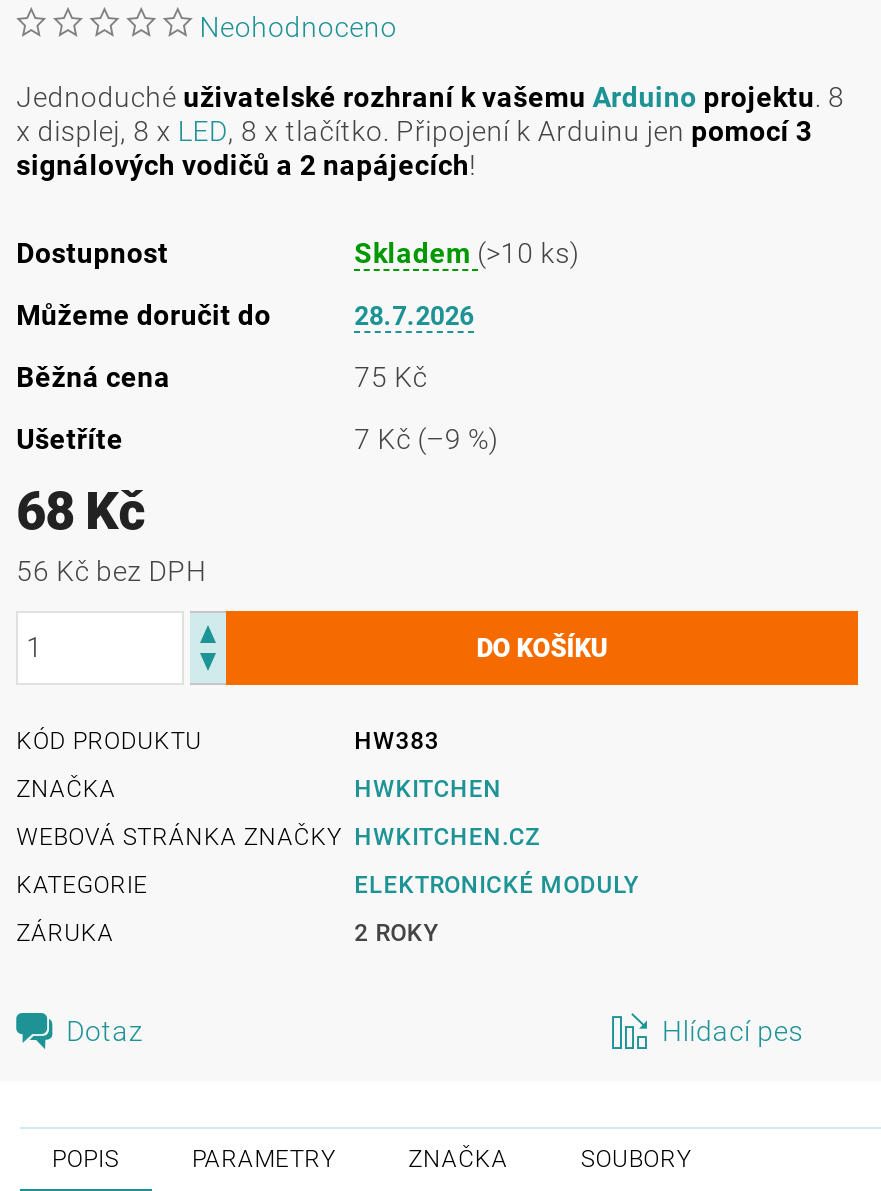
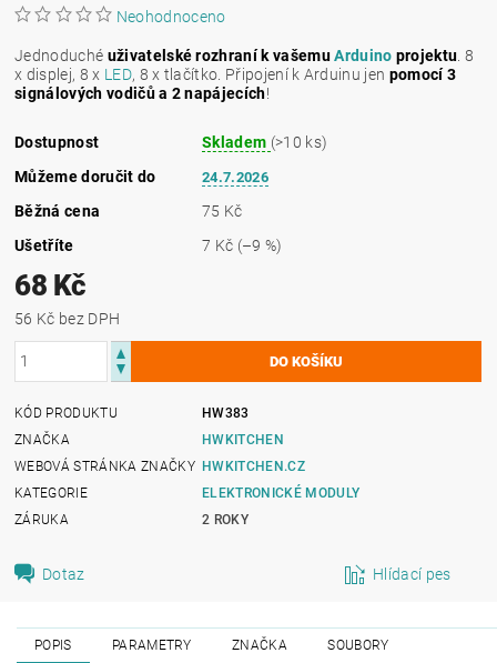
- 28.7.2026
+ 24.7.2026
